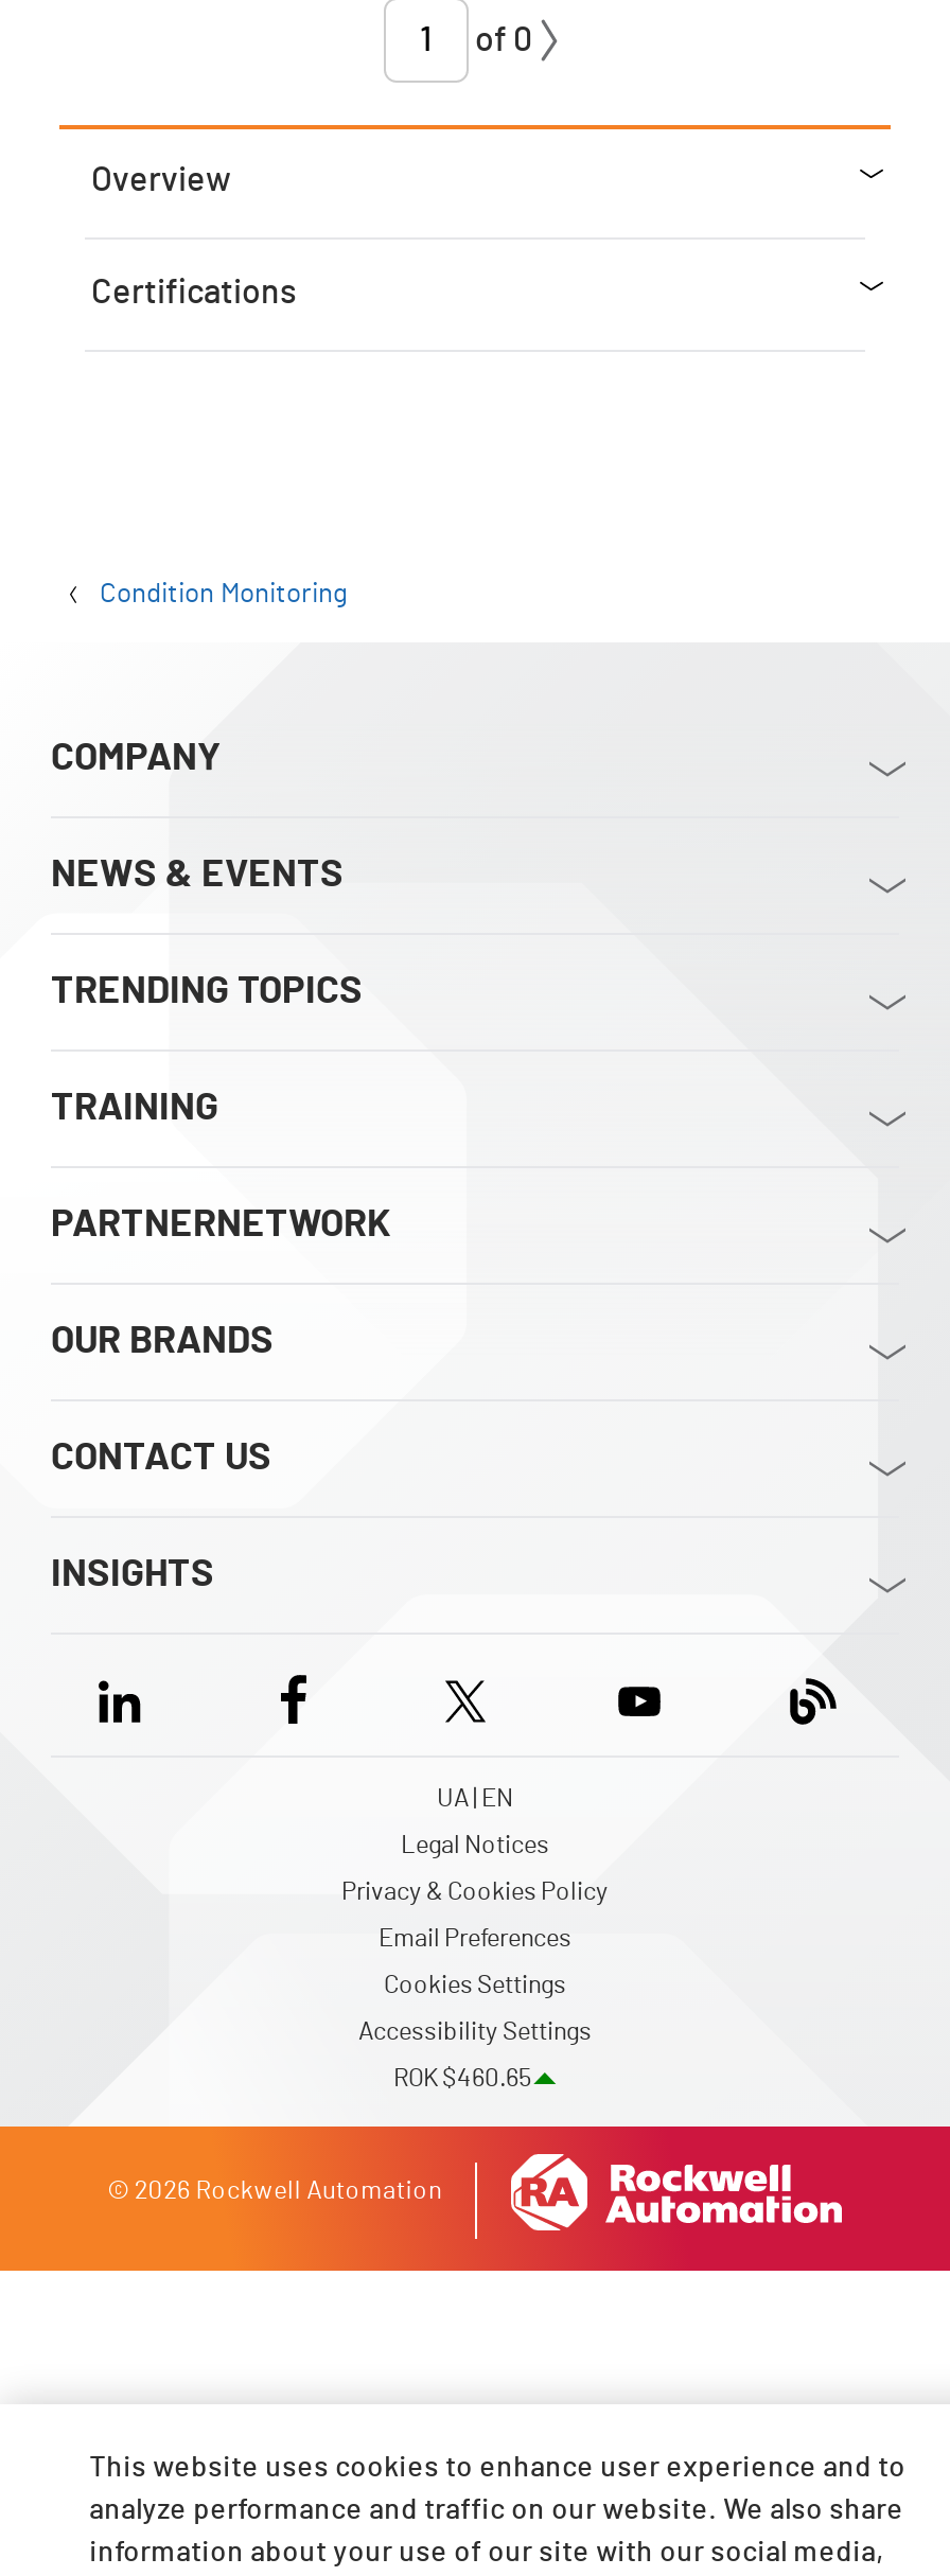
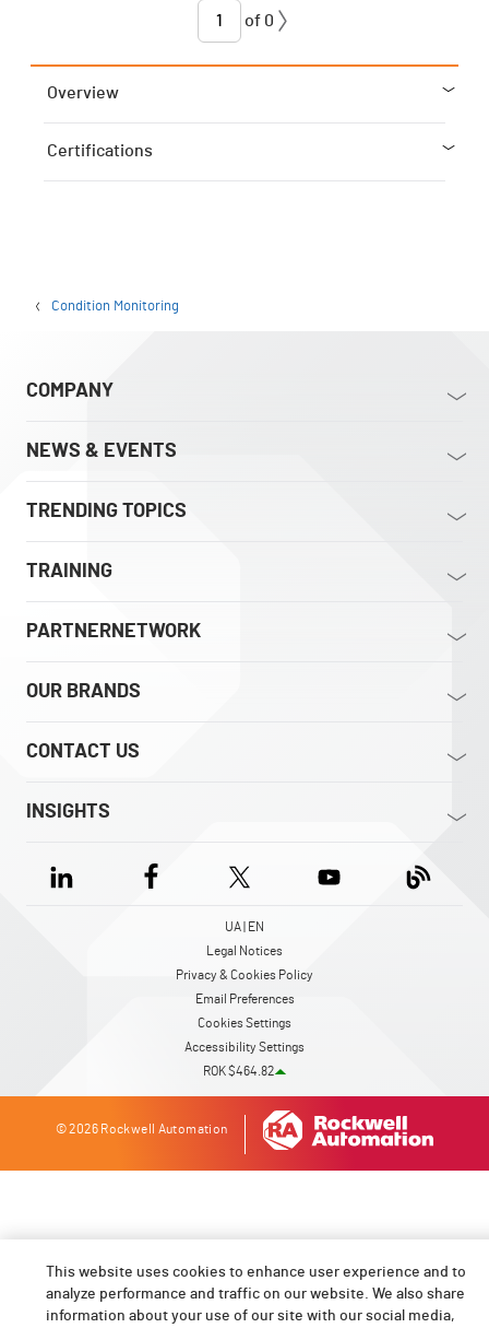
- ROK $460.65
+ ROK $464.82
